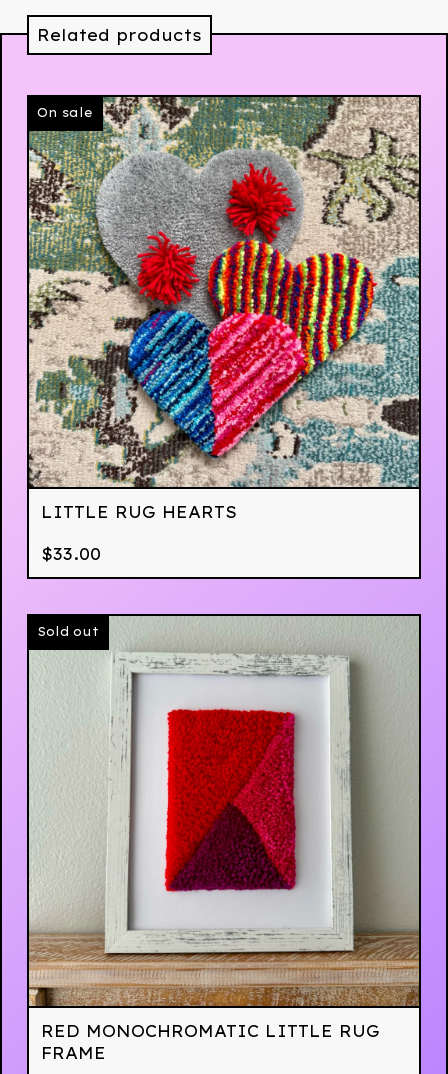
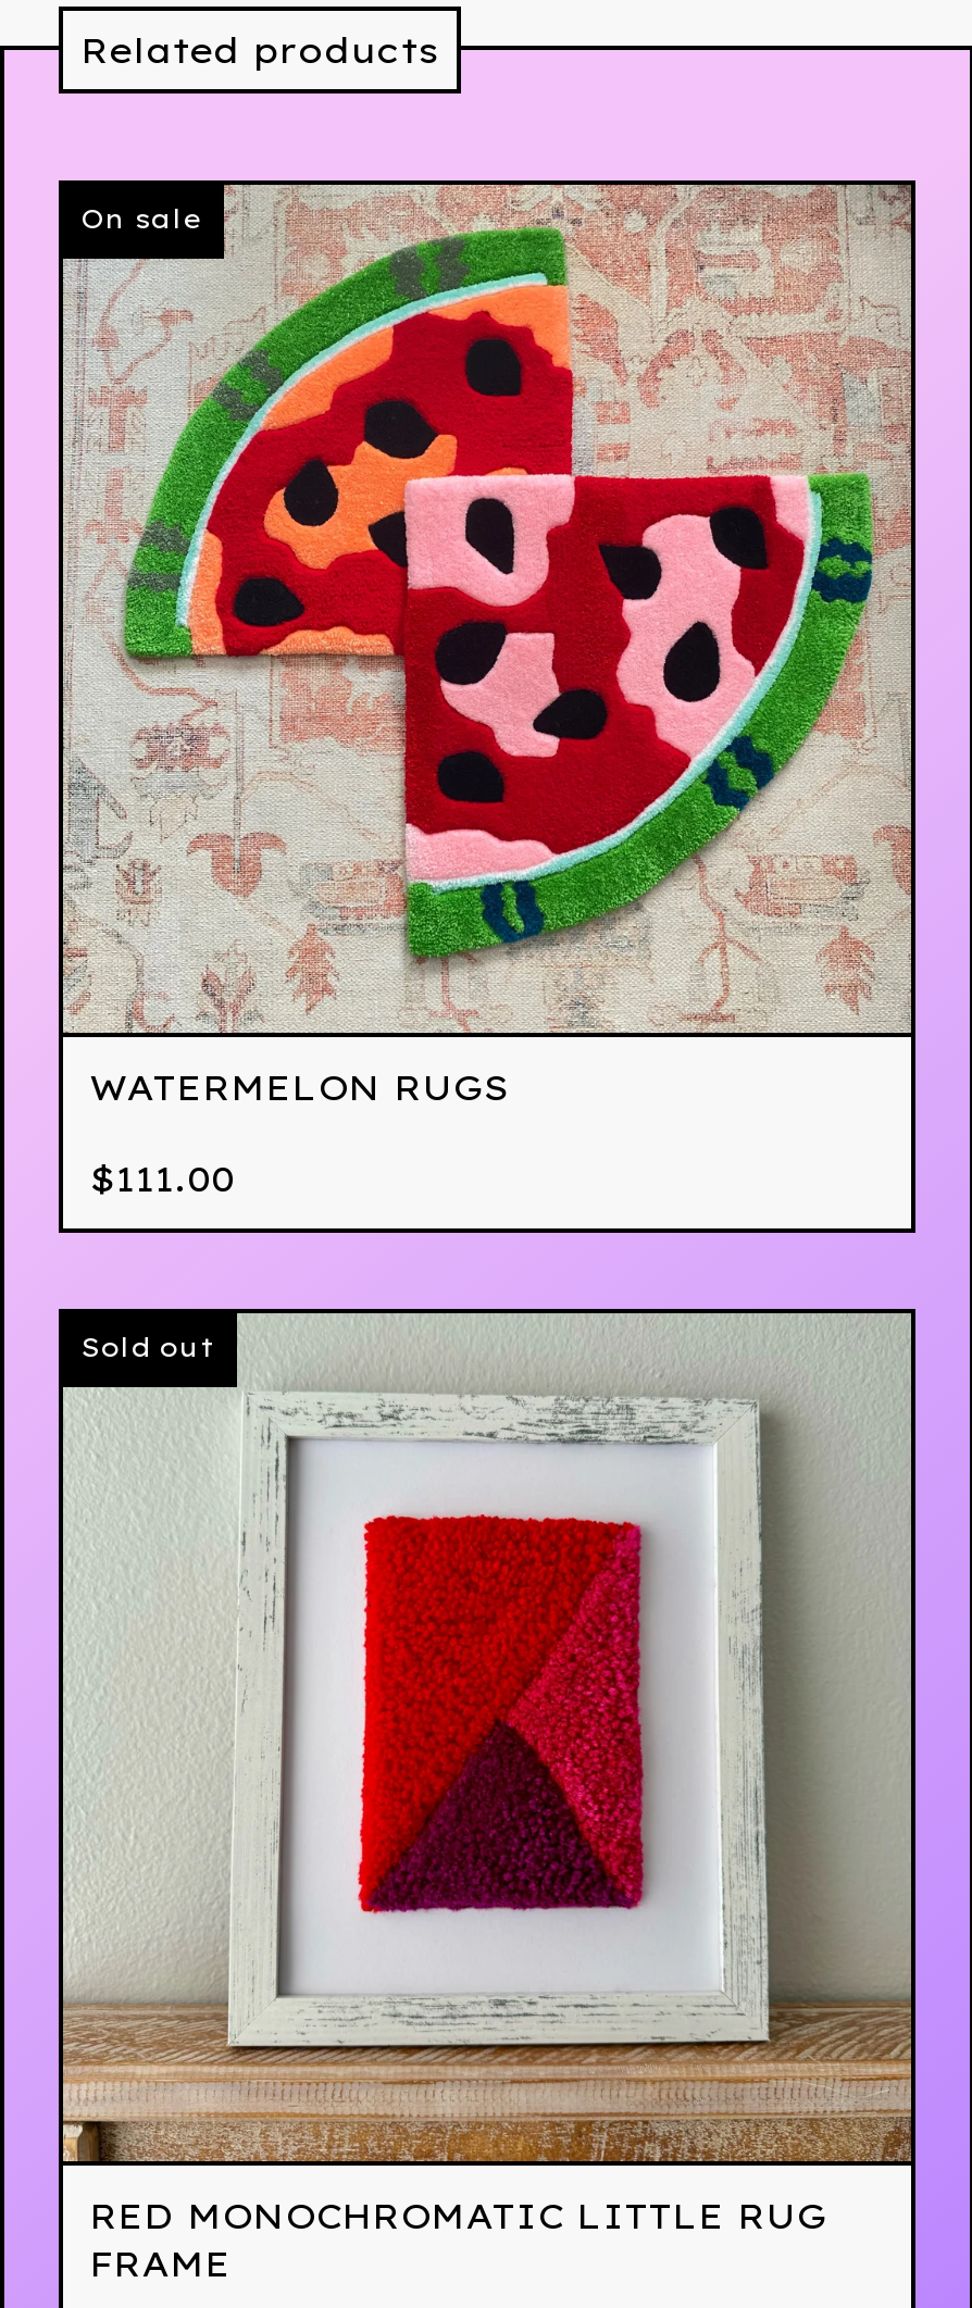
- [image]
- LITTLE RUG HEARTS
+ [image]
+ WATERMELON RUGS

- $33.00
+ $111.00
